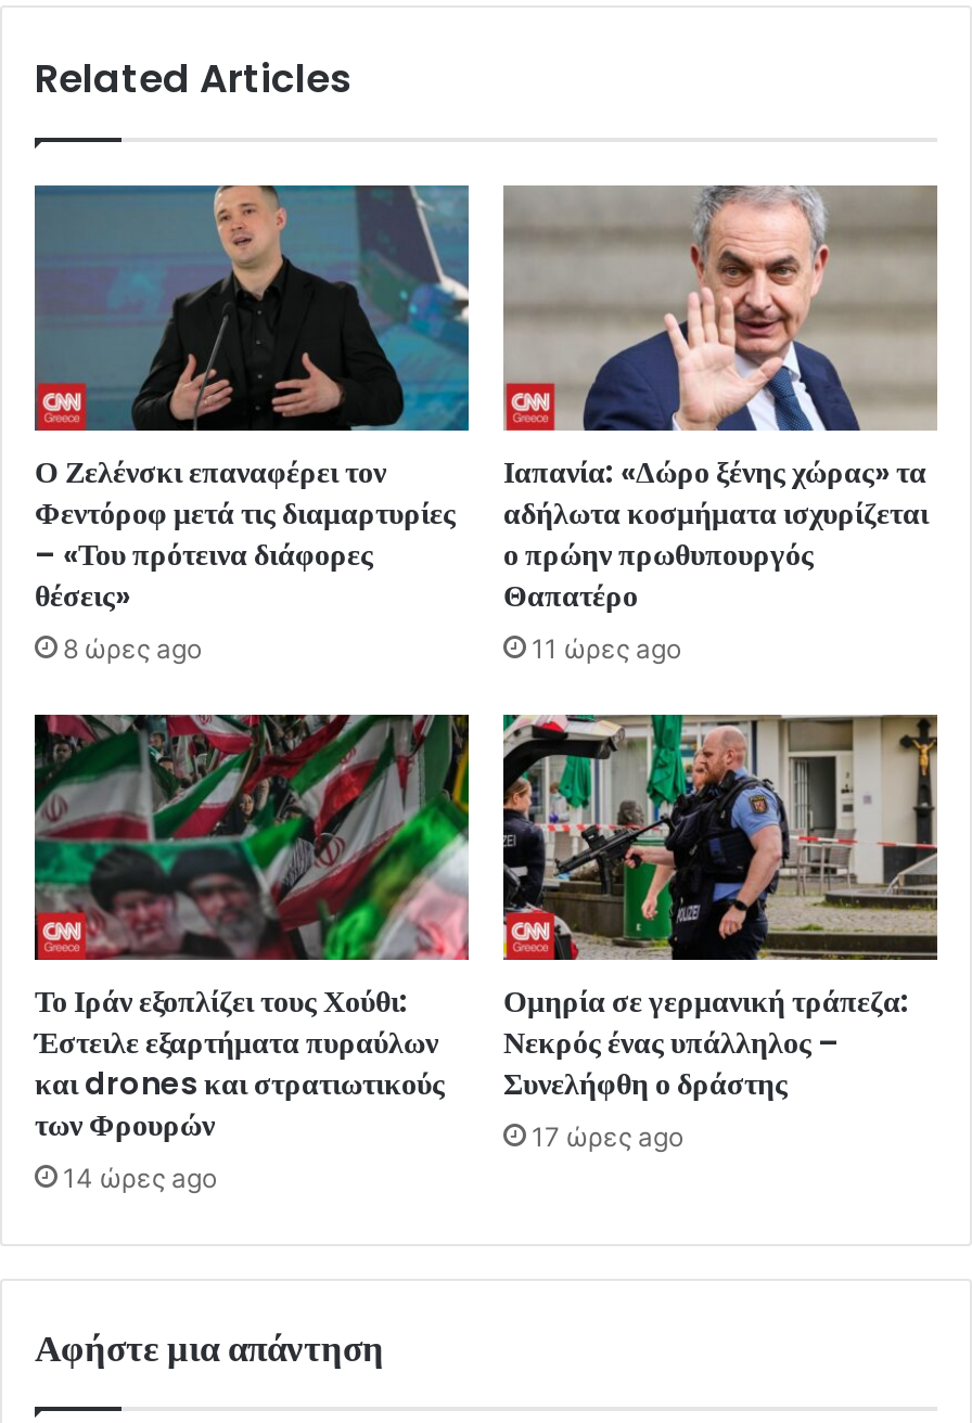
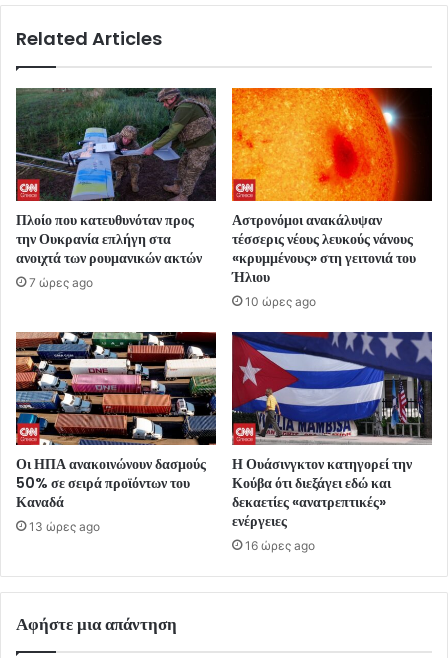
- [image]
- Ο Ζελένσκι επαναφέρει τον
- Φεντόροφ μετά τις διαμαρτυρίες
- – «Του πρότεινα διάφορες
- θέσεις»
- 8 ώρες ago
+ [image]
+ Πλοίο που κατευθυνόταν προς
+ την Ουκρανία επλήγη στα
+ ανοιχτά των ρουμανικών ακτών
+ 7 ώρες ago

- [image]
- Ιαπανία: «Δώρο ξένης χώρας» τα
- αδήλωτα κοσμήματα ισχυρίζεται
- ο πρώην πρωθυπουργός
- Θαπατέρο
- 11 ώρες ago
+ [image]
+ Αστρονόμοι ανακάλυψαν
+ τέσσερις νέους λευκούς νάνους
+ «κρυμμένους» στη γειτονιά του
+ Ήλιου
+ 10 ώρες ago

- [image]
- Το Ιράν εξοπλίζει τους Χούθι:
- Έστειλε εξαρτήματα πυραύλων
- και drones και στρατιωτικούς
- των Φρουρών
- 14 ώρες ago
+ [image]
+ Οι ΗΠΑ ανακοινώνουν δασμούς
+ 50% σε σειρά προϊόντων του
+ Καναδά
+ 13 ώρες ago

- [image]
- Ομηρία σε γερμανική τράπεζα:
- Νεκρός ένας υπάλληλος –
- Συνελήφθη ο δράστης
- 17 ώρες ago
+ [image]
+ Η Ουάσινγκτον κατηγορεί την
+ Κούβα ότι διεξάγει εδώ και
+ δεκαετίες «ανατρεπτικές»
+ ενέργειες
+ 16 ώρες ago
